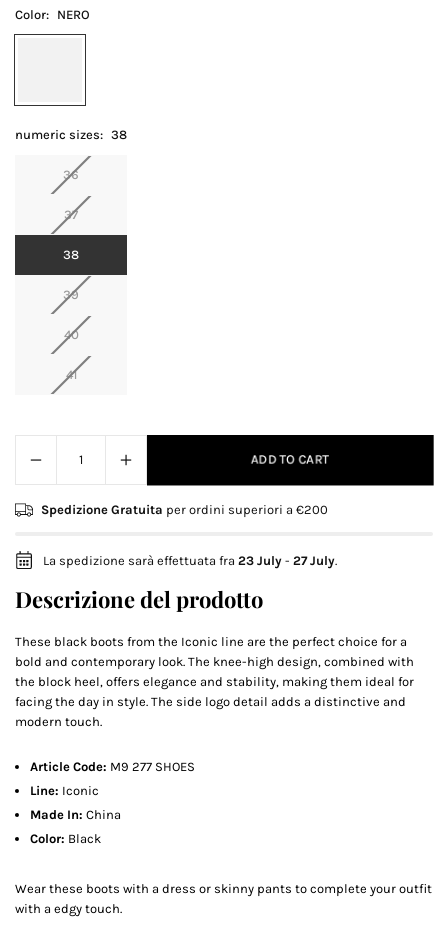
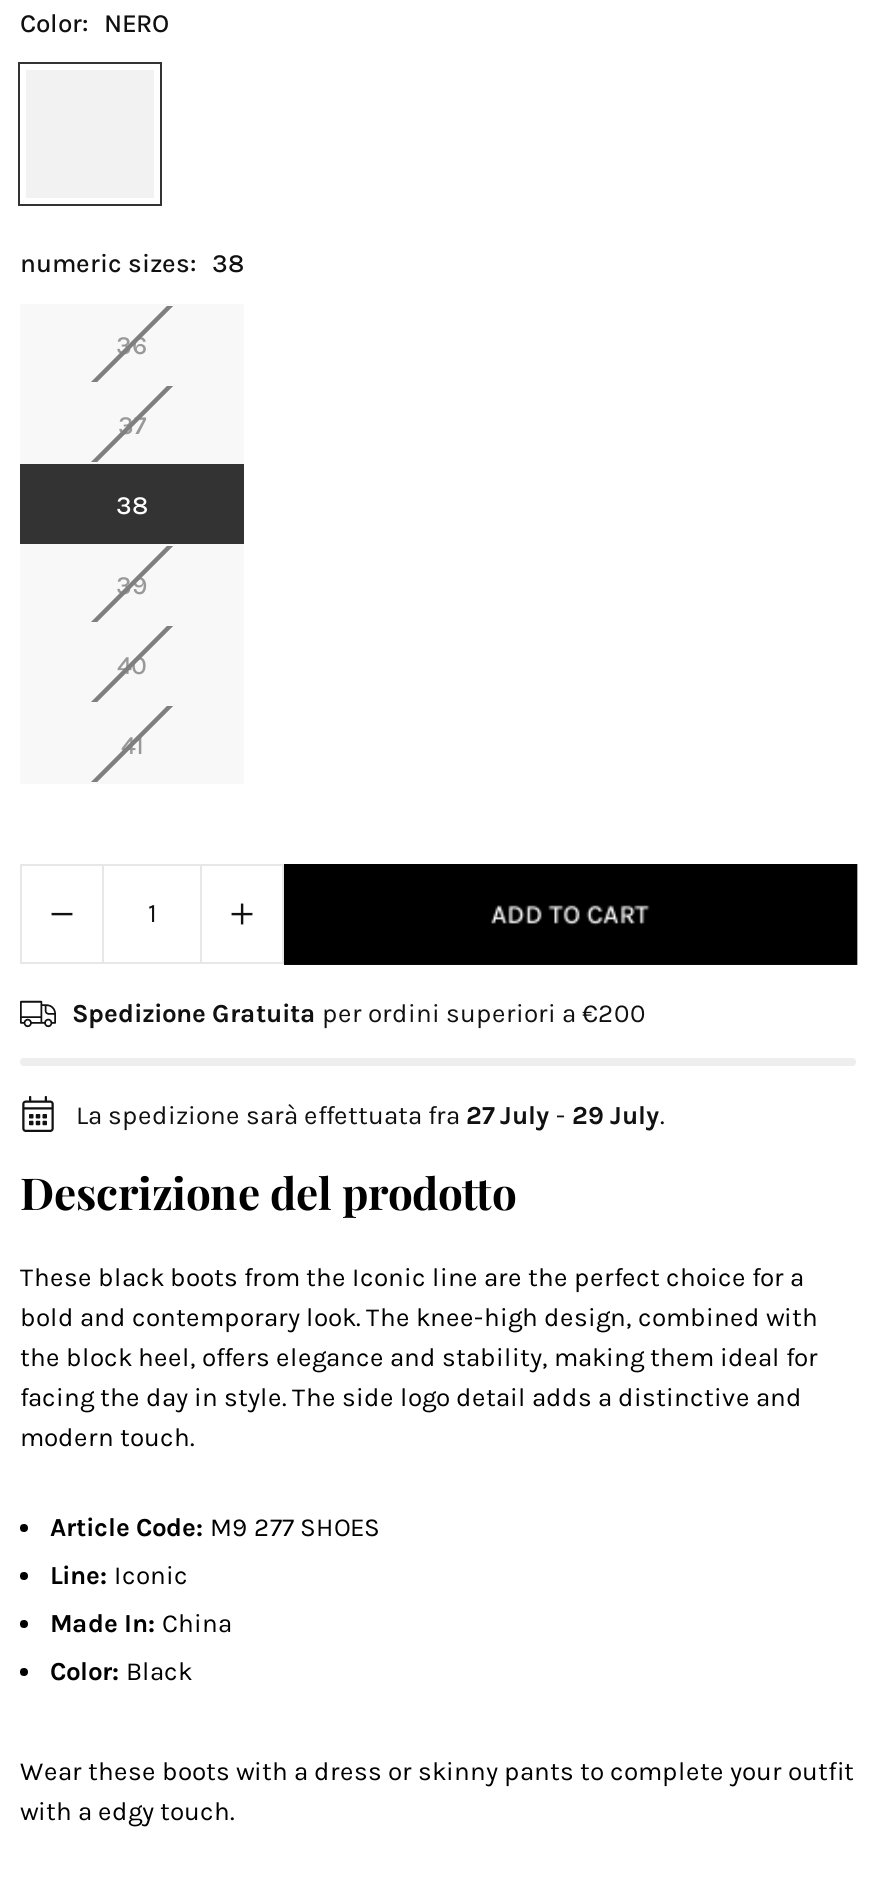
- La spedizione sarà effettuata fra 23 July - 27 July
+ La spedizione sarà effettuata fra 27 July - 29 July
